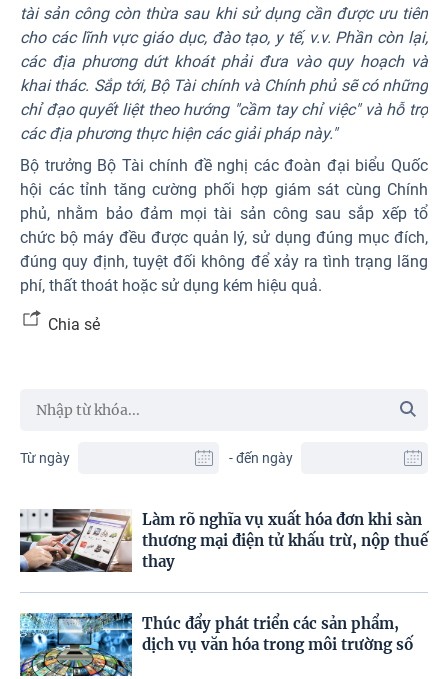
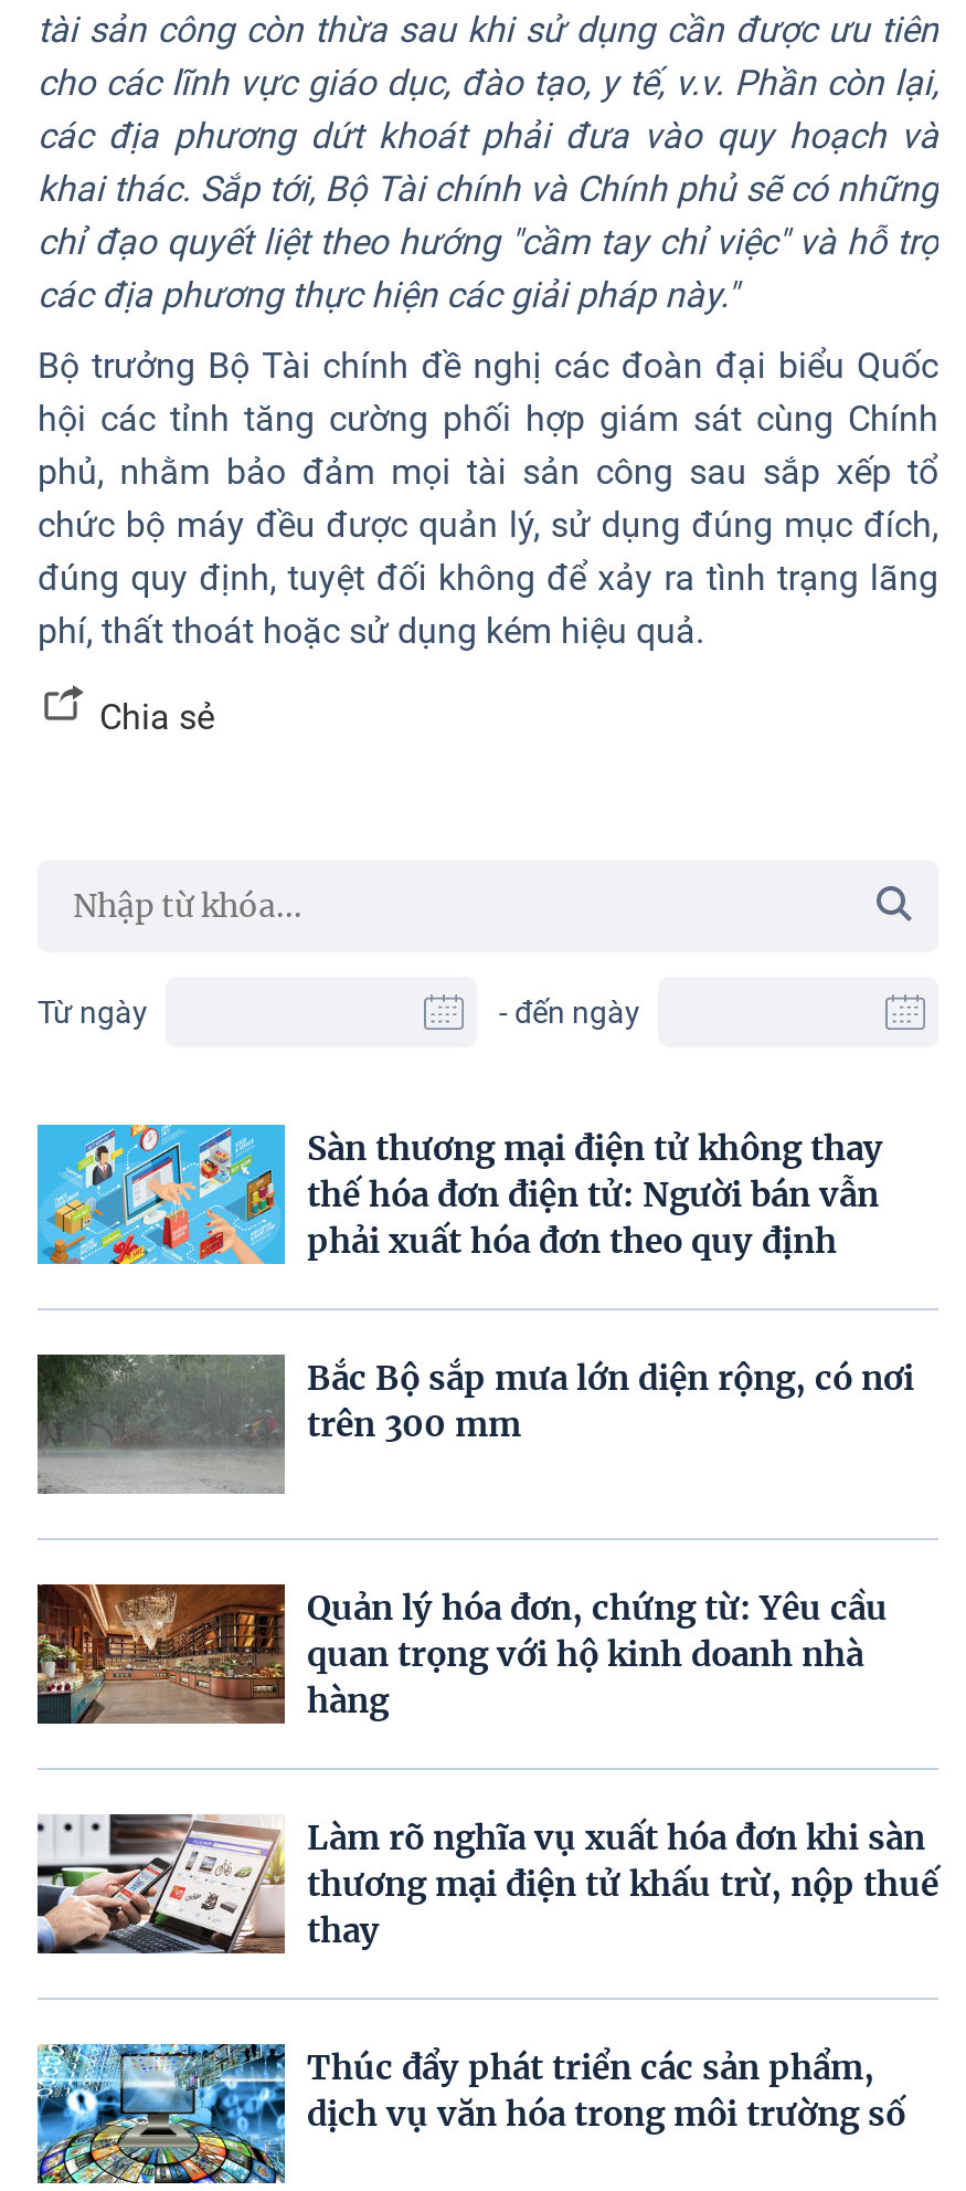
+ [image]
+ Sàn thương mại điện tử không thay
+ thế hóa đơn điện tử: Người bán vẫn
+ phải xuất hóa đơn theo quy định
+ Bắc Bộ sắp mưa lớn diện rộng, có nơi
+ trên 300 mm

+ [image]
+ Quản lý hóa đơn, chứng từ: Yêu cầu
+ quan trọng với hộ kinh doanh nhà
+ hàng

+ [image]
